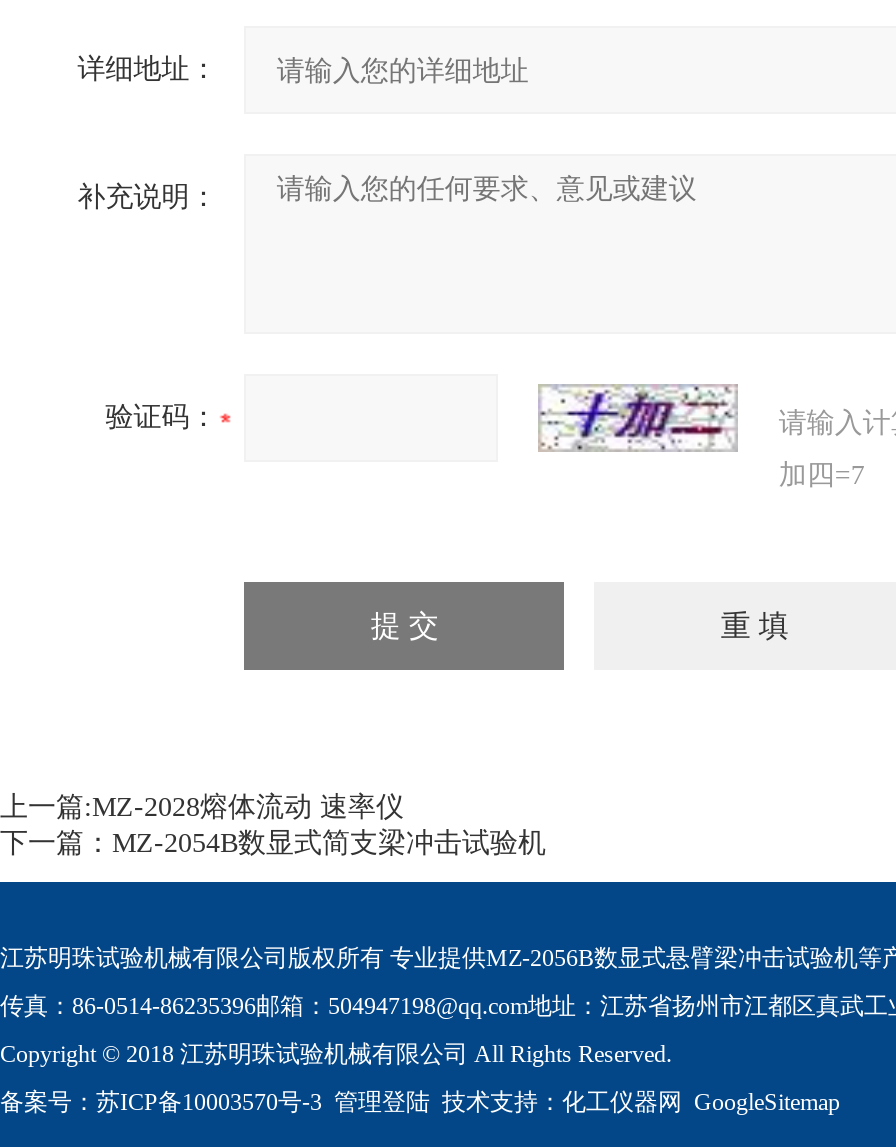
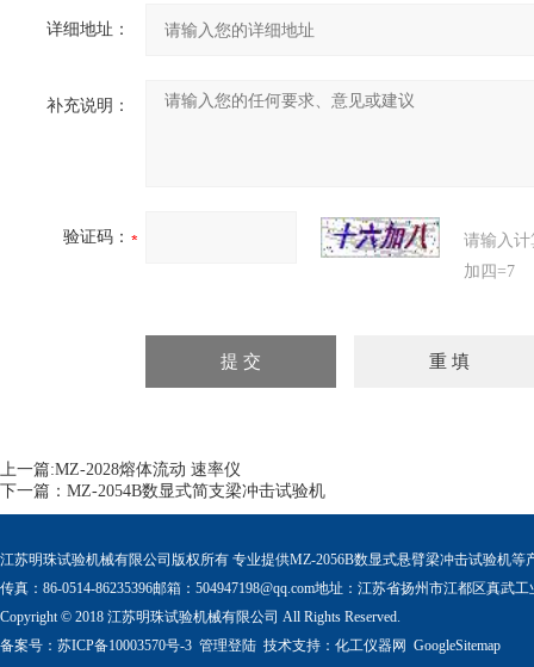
- [image]
+ [image]
